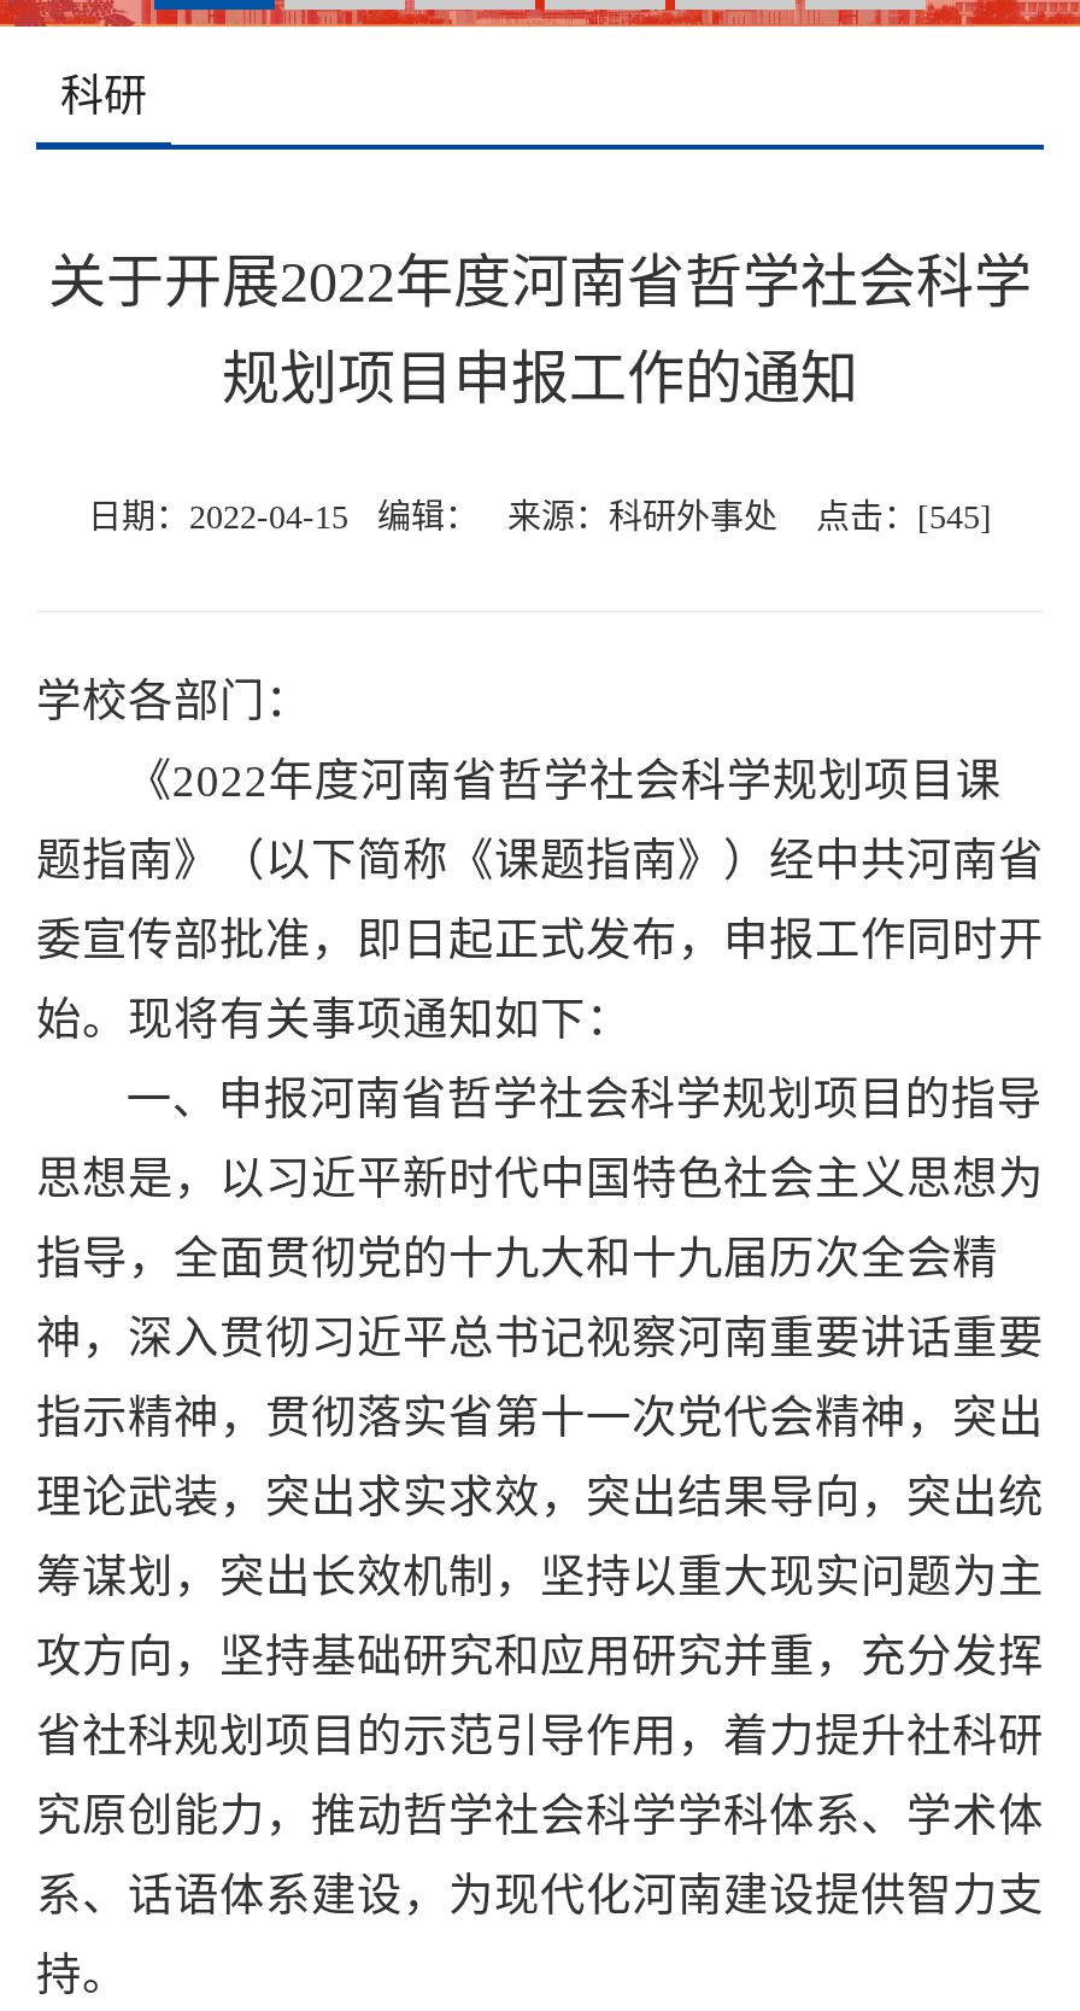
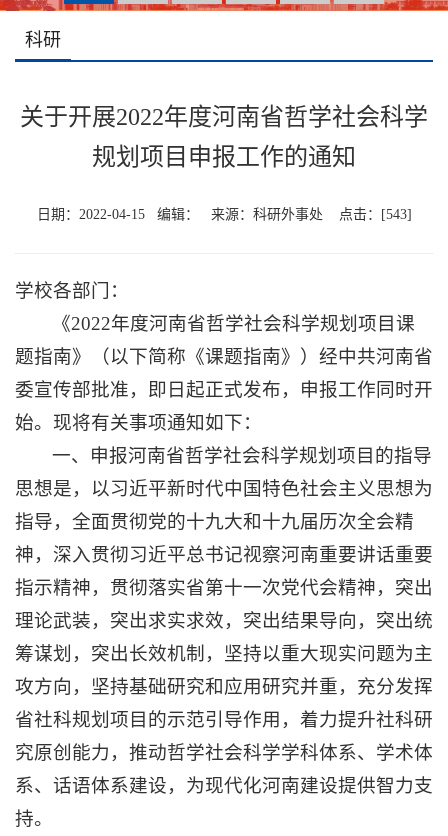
- 日期：2022-04-15 编辑： 来源：科研外事处 点击：[545]
+ 日期：2022-04-15 编辑： 来源：科研外事处 点击：[543]
